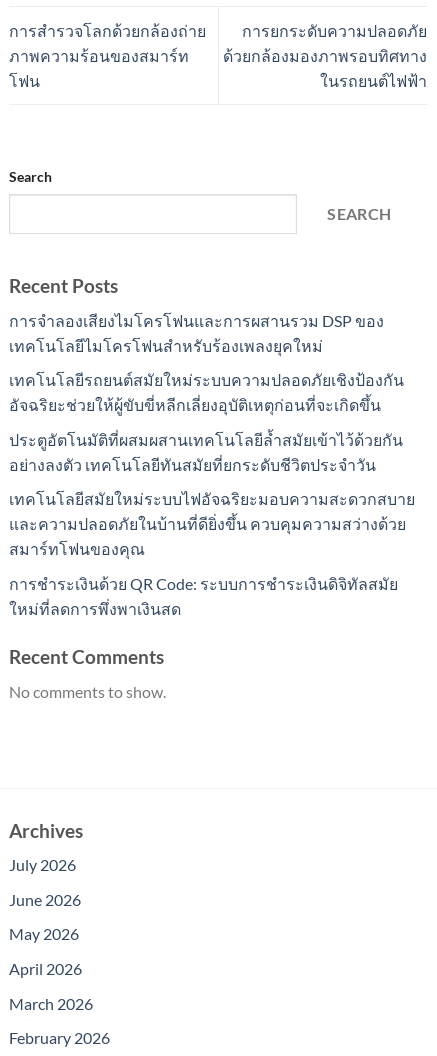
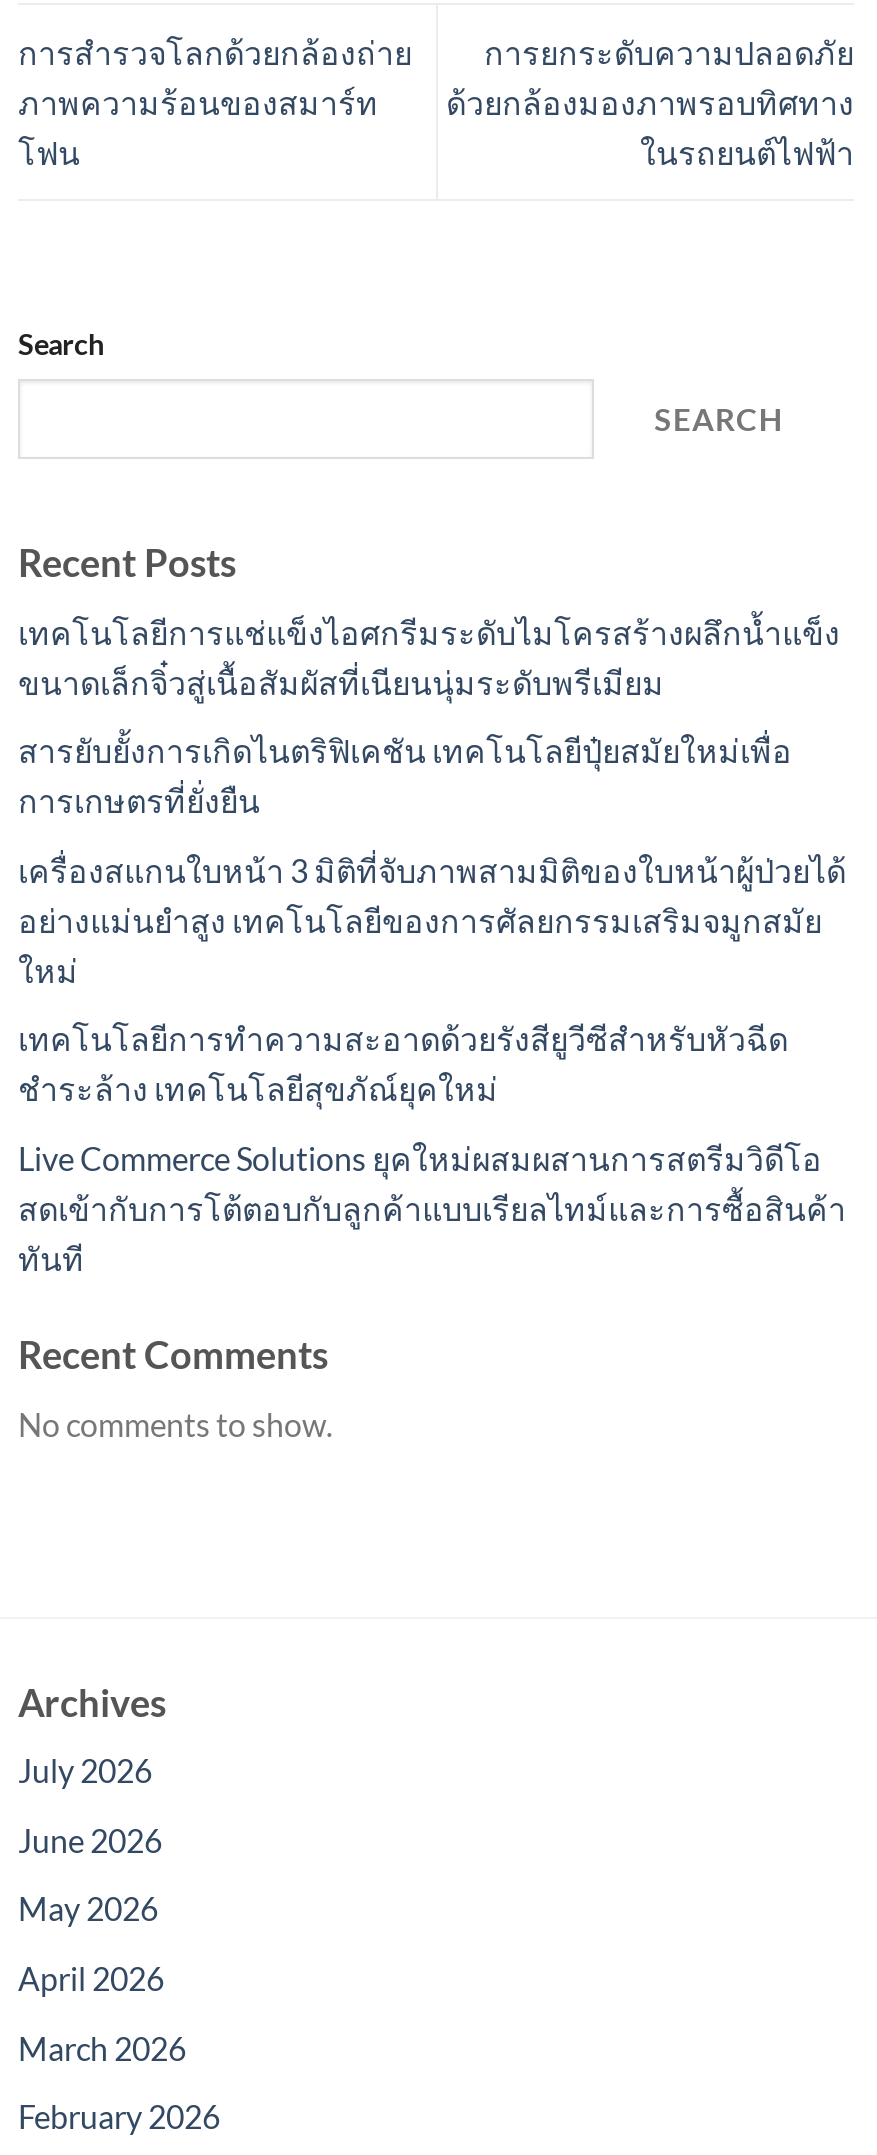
- การจำลองเสียงไมโครโฟนและการผสานรวม DSP ของ
- เทคโนโลยีไมโครโฟนสำหรับร้องเพลงยุคใหม่
+ เทคโนโลยีการแช่แข็งไอศกรีมระดับไมโครสร้างผลึกน้ำแข็ง
+ ขนาดเล็กจิ๋วสู่เนื้อสัมผัสที่เนียนนุ่มระดับพรีเมียม

- เทคโนโลยีรถยนต์สมัยใหม่ระบบความปลอดภัยเชิงป้องกัน
- อัจฉริยะช่วยให้ผู้ขับขี่หลีกเลี่ยงอุบัติเหตุก่อนที่จะเกิดขึ้น
+ สารยับยั้งการเกิดไนตริฟิเคชัน เทคโนโลยีปุ๋ยสมัยใหม่เพื่อ
+ การเกษตรที่ยั่งยืน

- ประตูอัตโนมัติที่ผสมผสานเทคโนโลยีล้ำสมัยเข้าไว้ด้วยกัน
- อย่างลงตัว เทคโนโลยีทันสมัยที่ยกระดับชีวิตประจำวัน
+ เครื่องสแกนใบหน้า 3 มิติที่จับภาพสามมิติของใบหน้าผู้ป่วยได้
+ อย่างแม่นยำสูง เทคโนโลยีของการศัลยกรรมเสริมจมูกสมัย
+ ใหม่

- เทคโนโลยีสมัยใหม่ระบบไฟอัจฉริยะมอบความสะดวกสบาย
- และความปลอดภัยในบ้านที่ดียิ่งขึ้น ควบคุมความสว่างด้วย
- สมาร์ทโฟนของคุณ
+ เทคโนโลยีการทำความสะอาดด้วยรังสียูวีซีสำหรับหัวฉีด
+ ชำระล้าง เทคโนโลยีสุขภัณ์ยุคใหม่

- การชำระเงินด้วย QR Code: ระบบการชำระเงินดิจิทัลสมัย
- ใหม่ที่ลดการพึ่งพาเงินสด
+ Live Commerce Solutions ยุคใหม่ผสมผสานการสตรีมวิดีโอ
+ สดเข้ากับการโต้ตอบกับลูกค้าแบบเรียลไทม์และการซื้อสินค้า
+ ทันที
